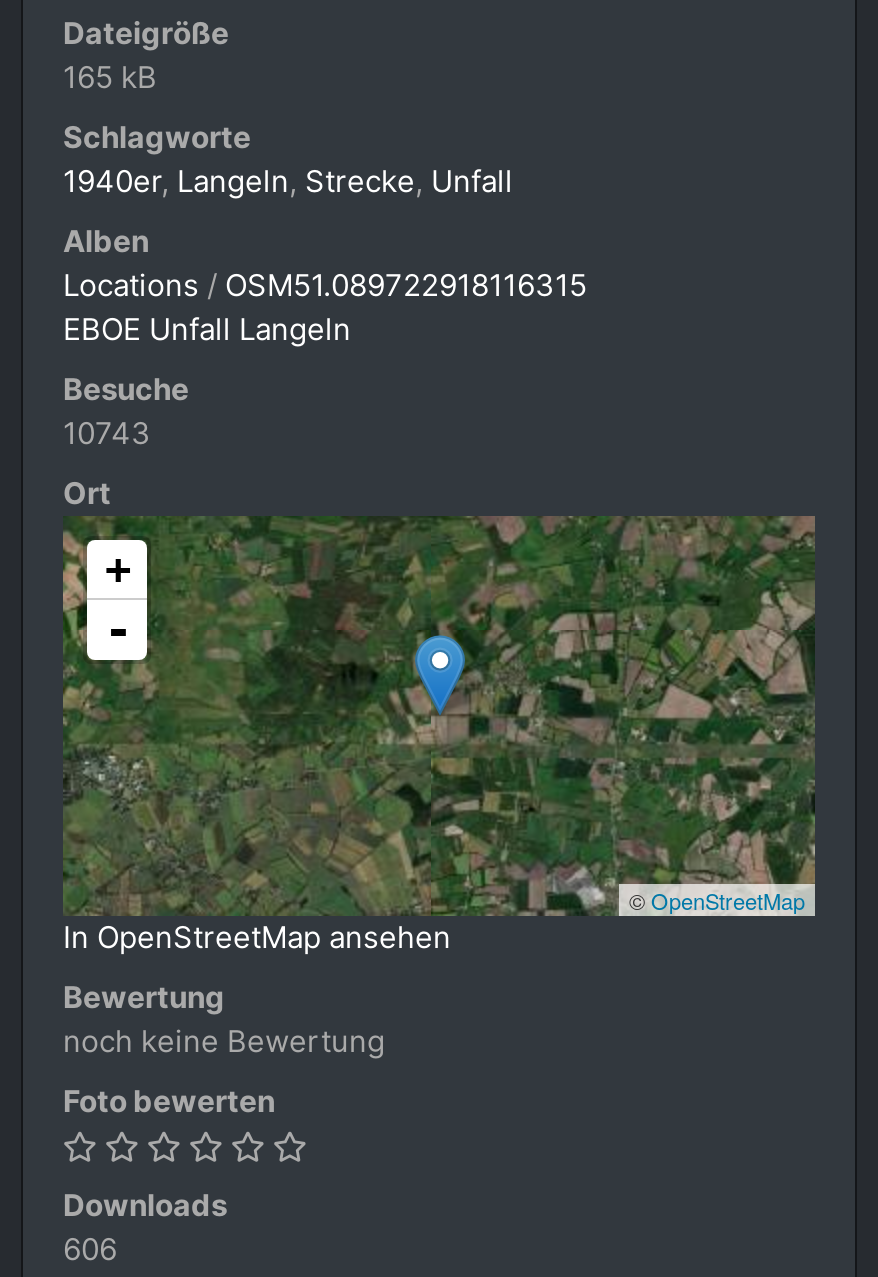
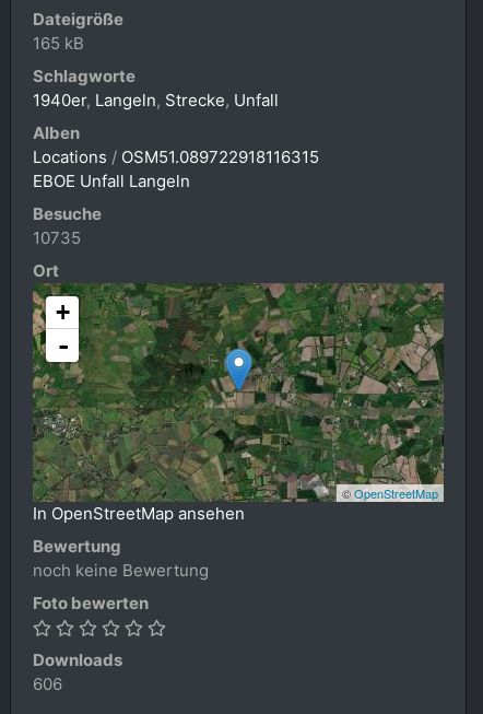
- 10743
+ 10735
